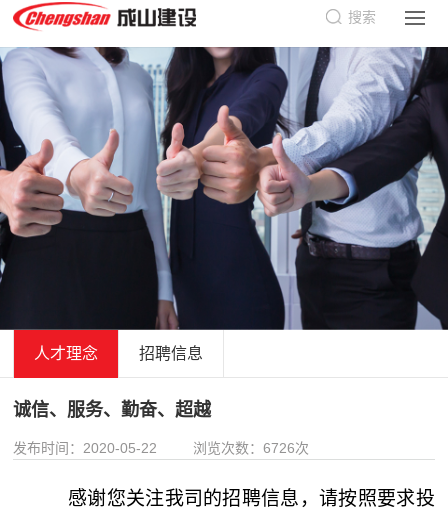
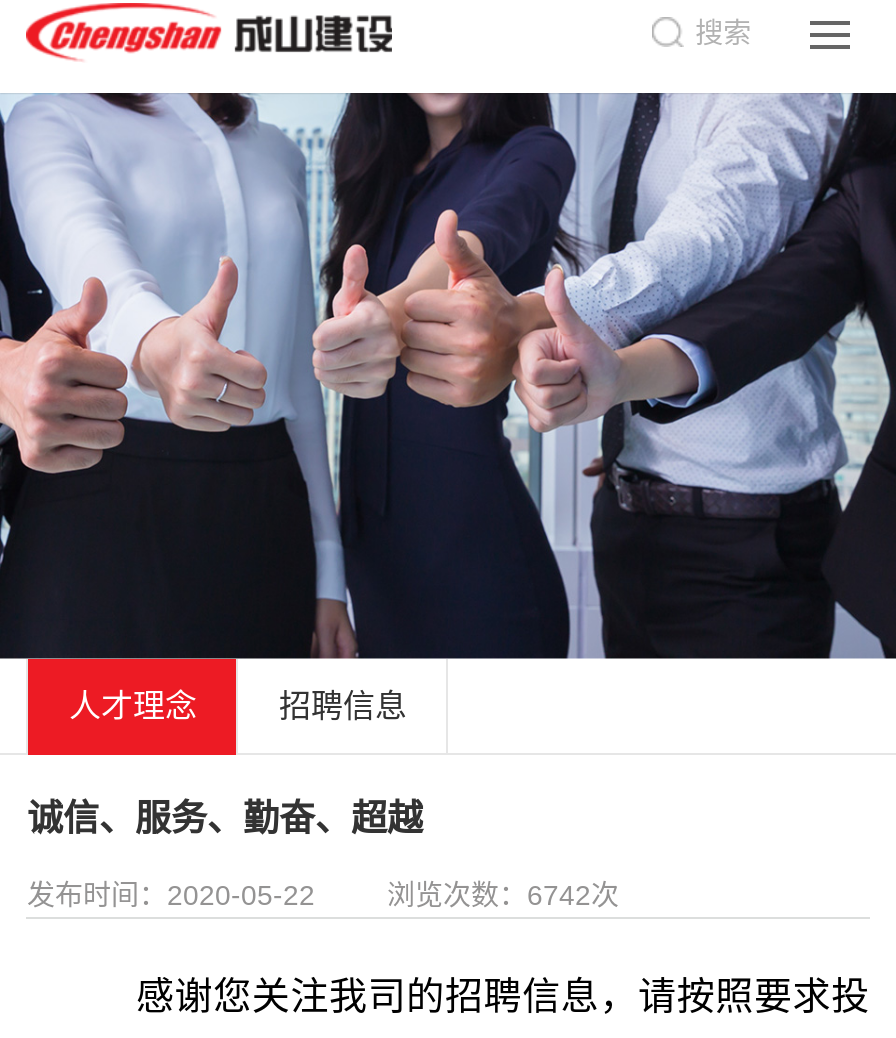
- 浏览次数：6726次
+ 浏览次数：6742次
